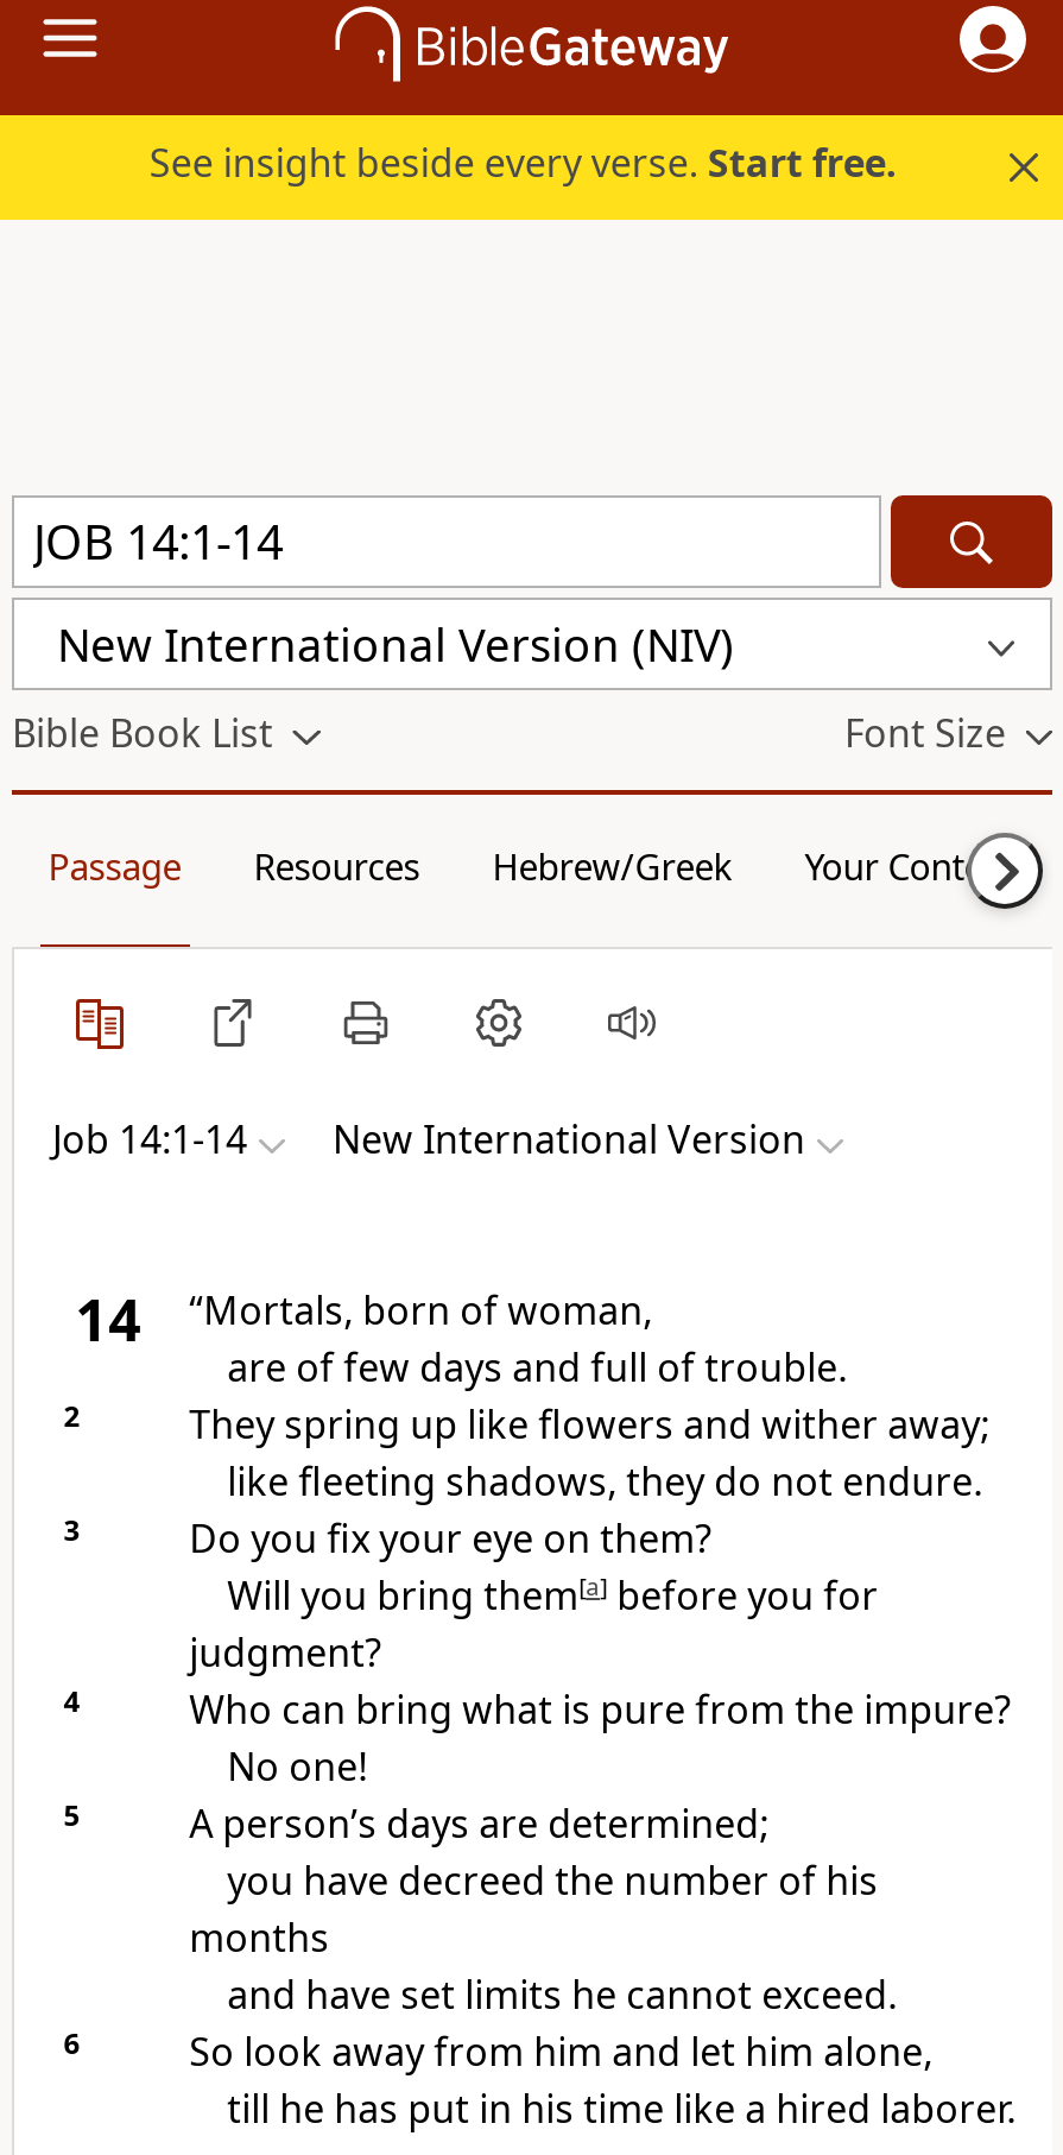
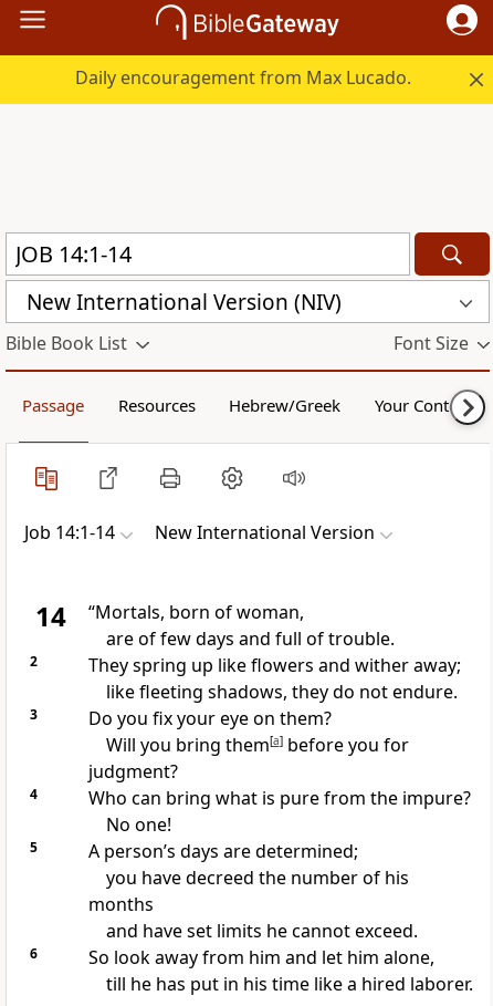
- See insight beside every verse. Start free.
+ Daily encouragement from Max Lucado.
